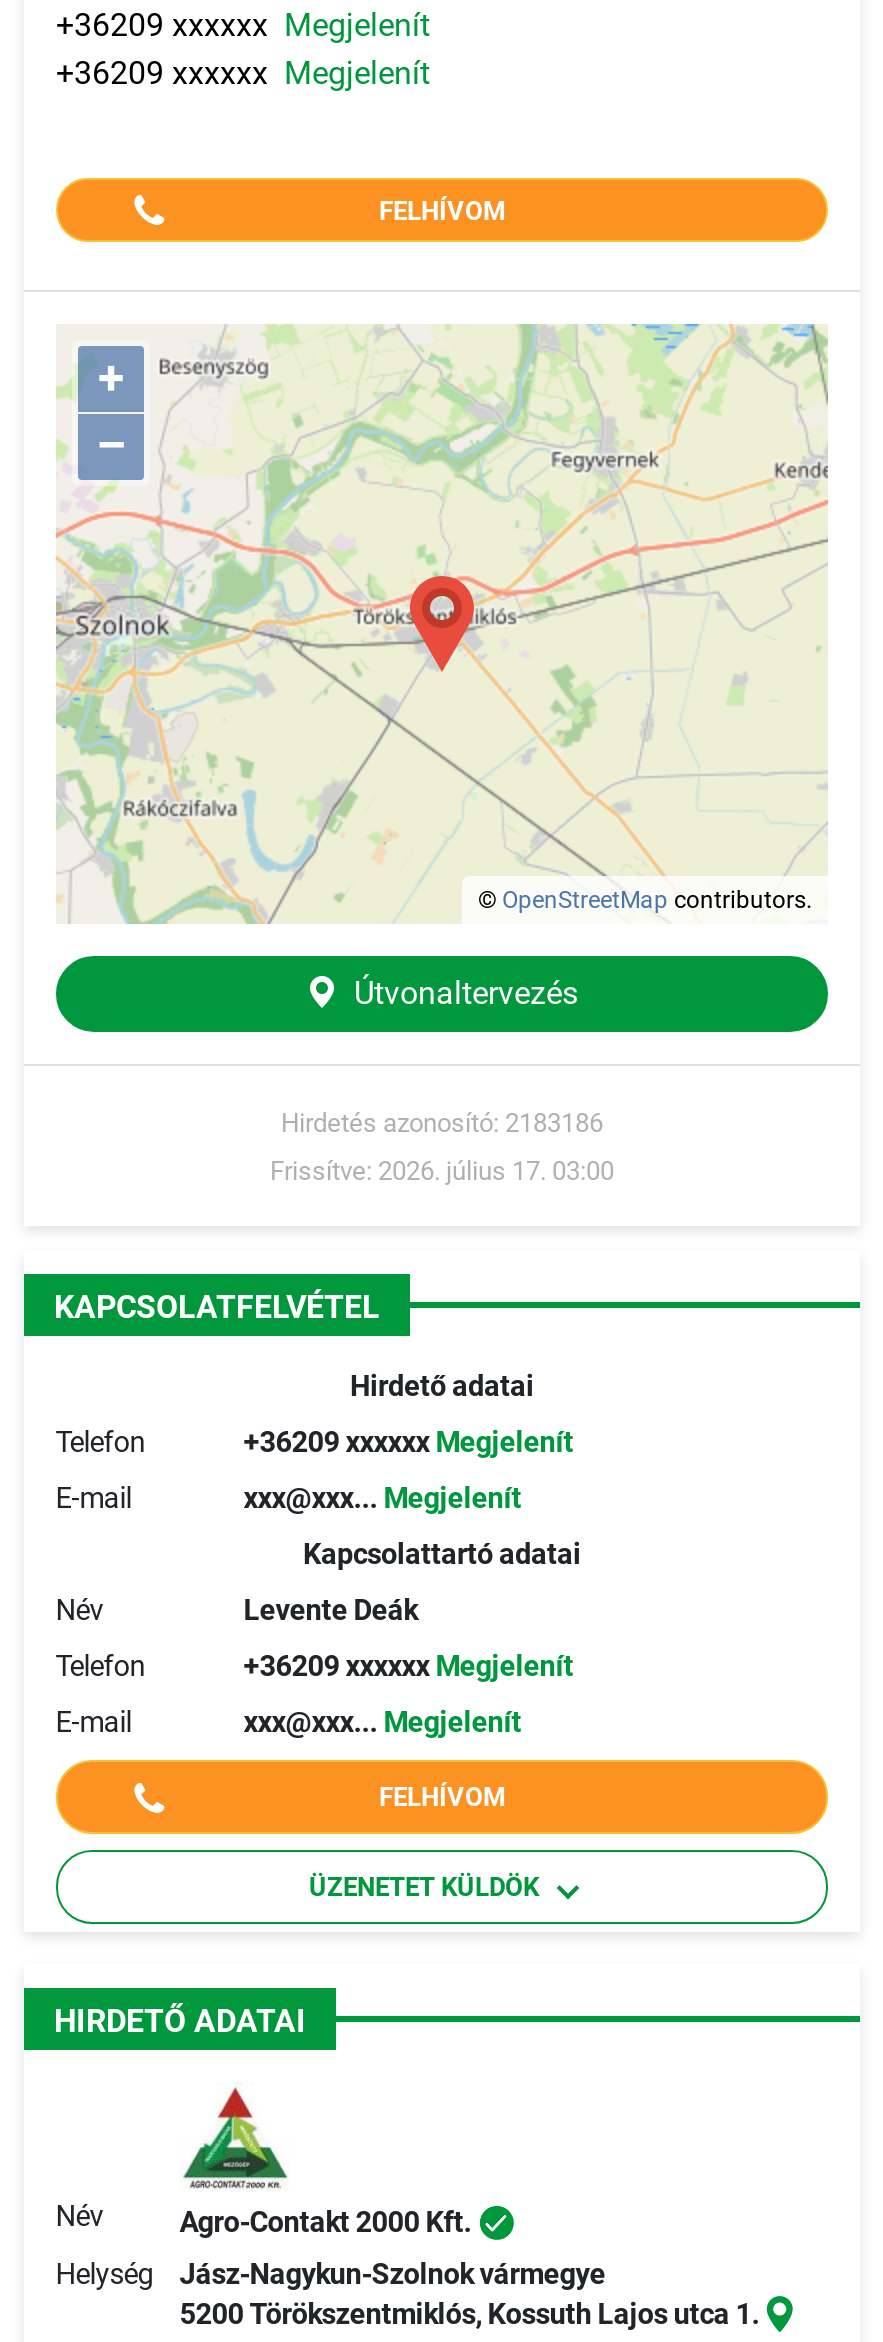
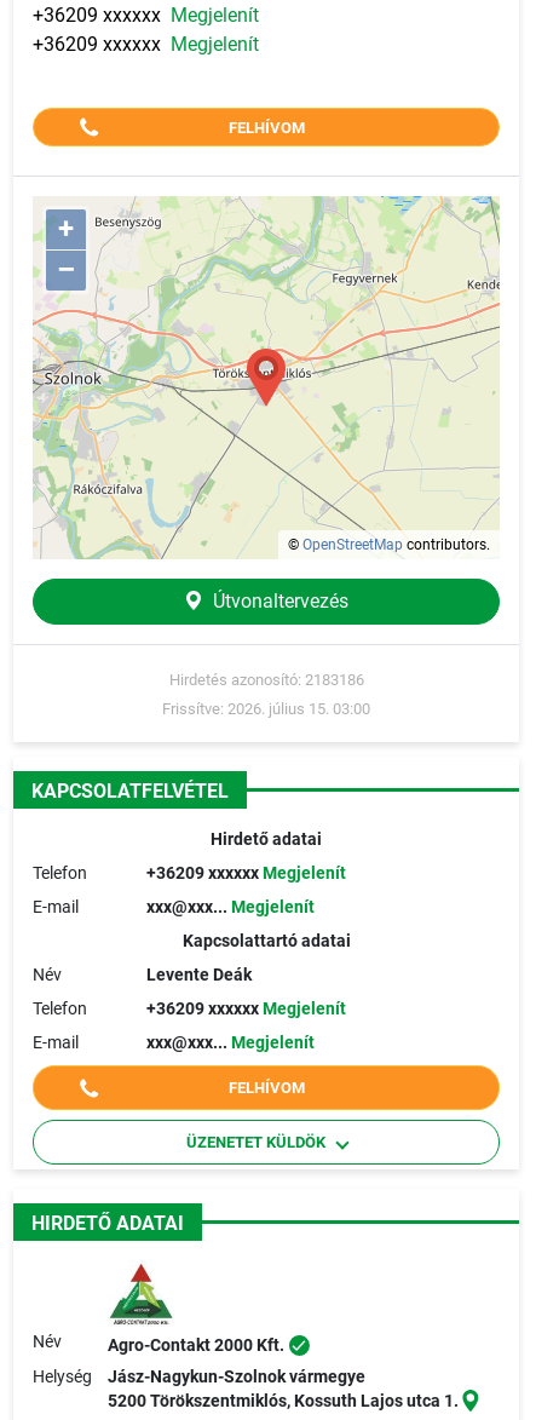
- Frissítve: 2026. július 17. 03:00
+ Frissítve: 2026. július 15. 03:00
